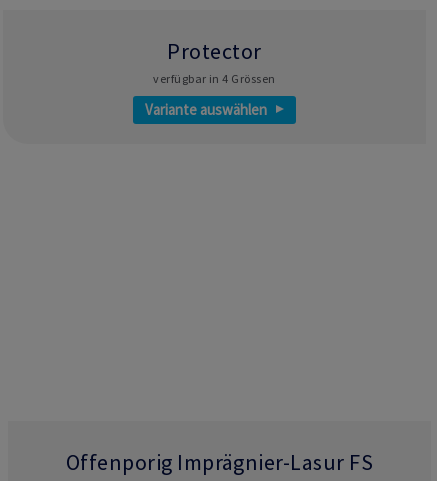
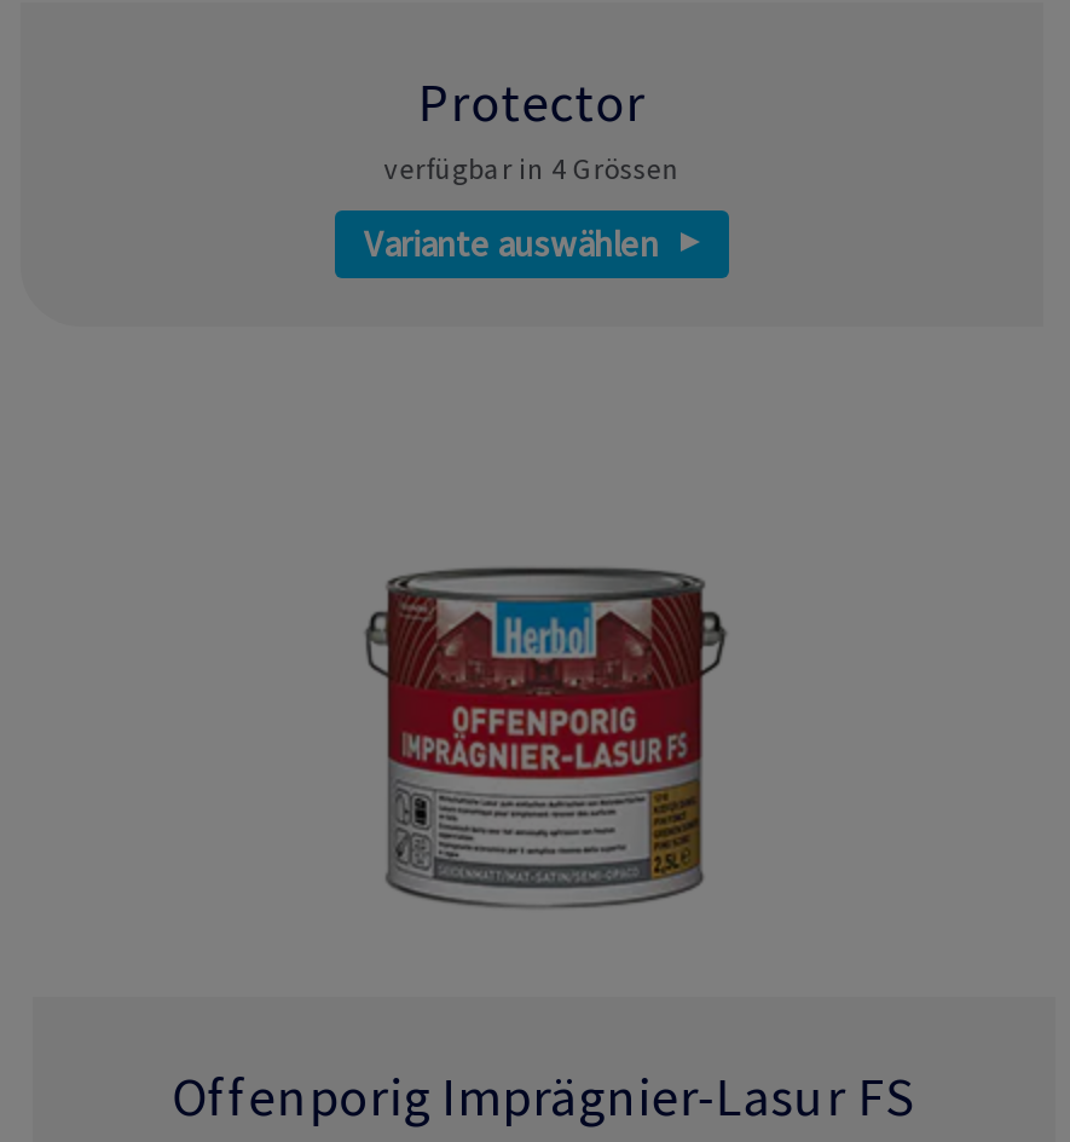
+ [image]
